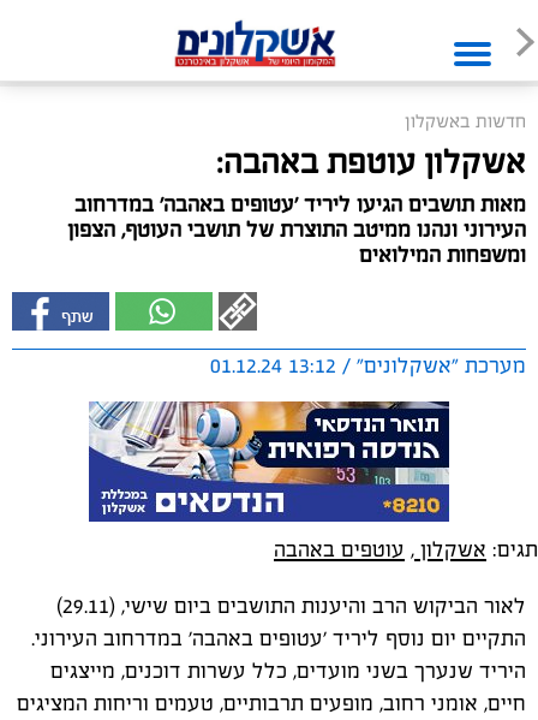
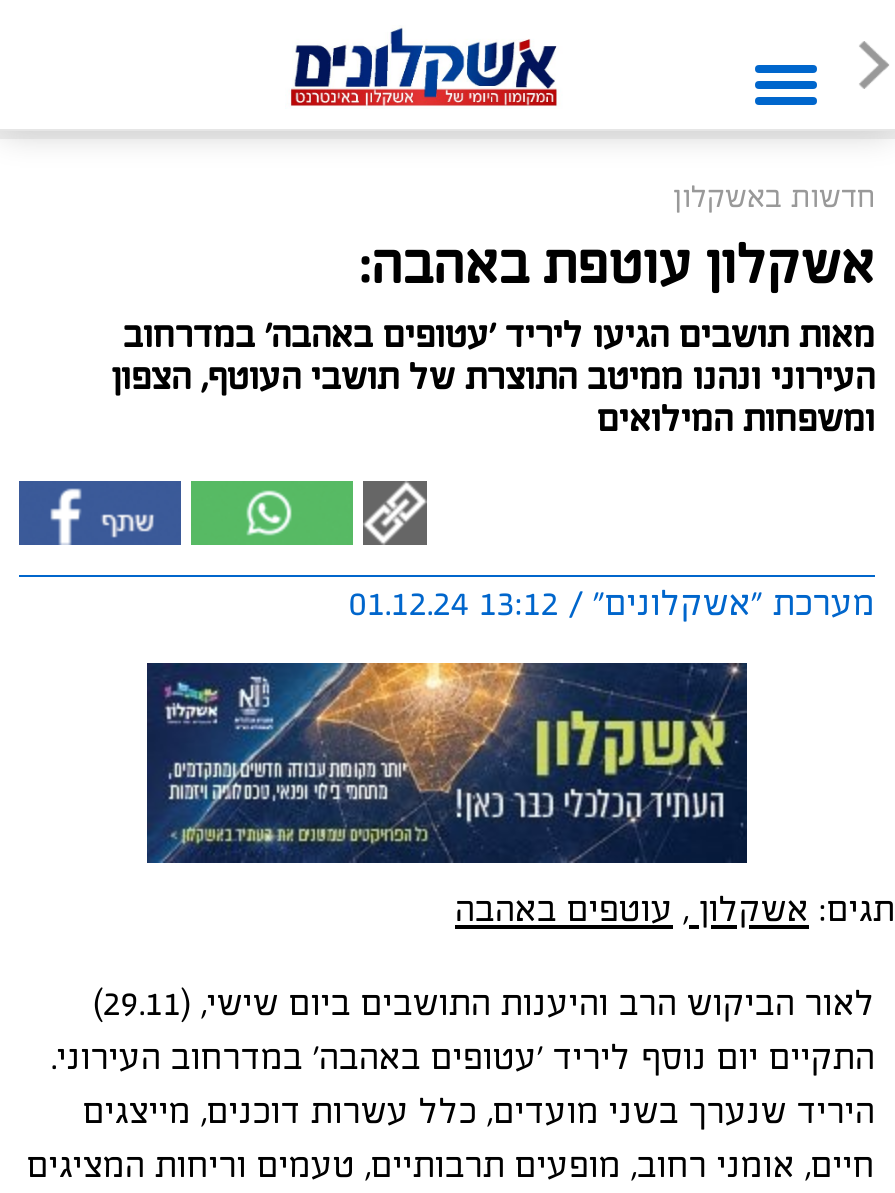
- [image]
+ [image]
